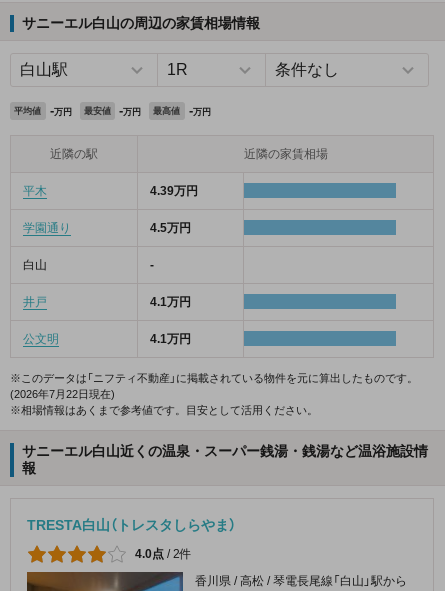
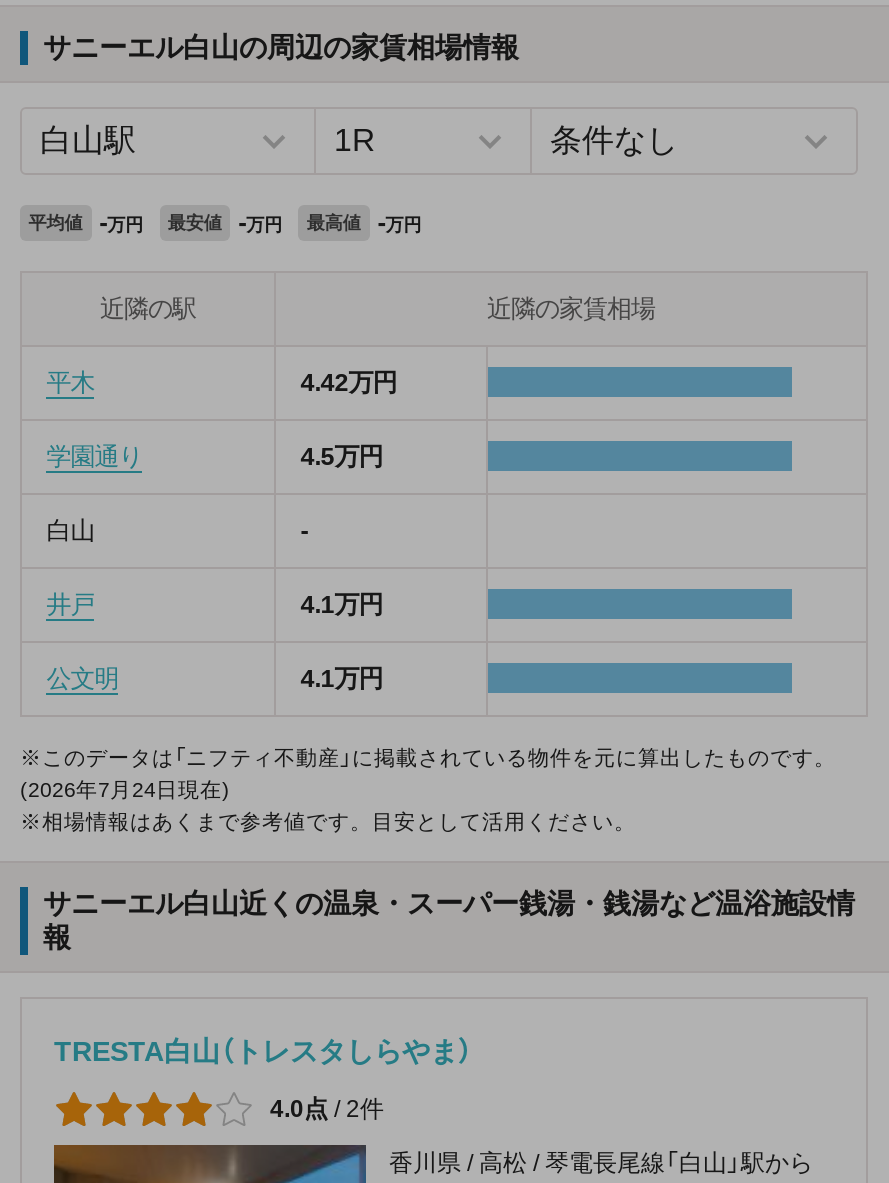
- 4.39万円
+ 4.42万円

- (2026年7月22日現在)
+ (2026年7月24日現在)
